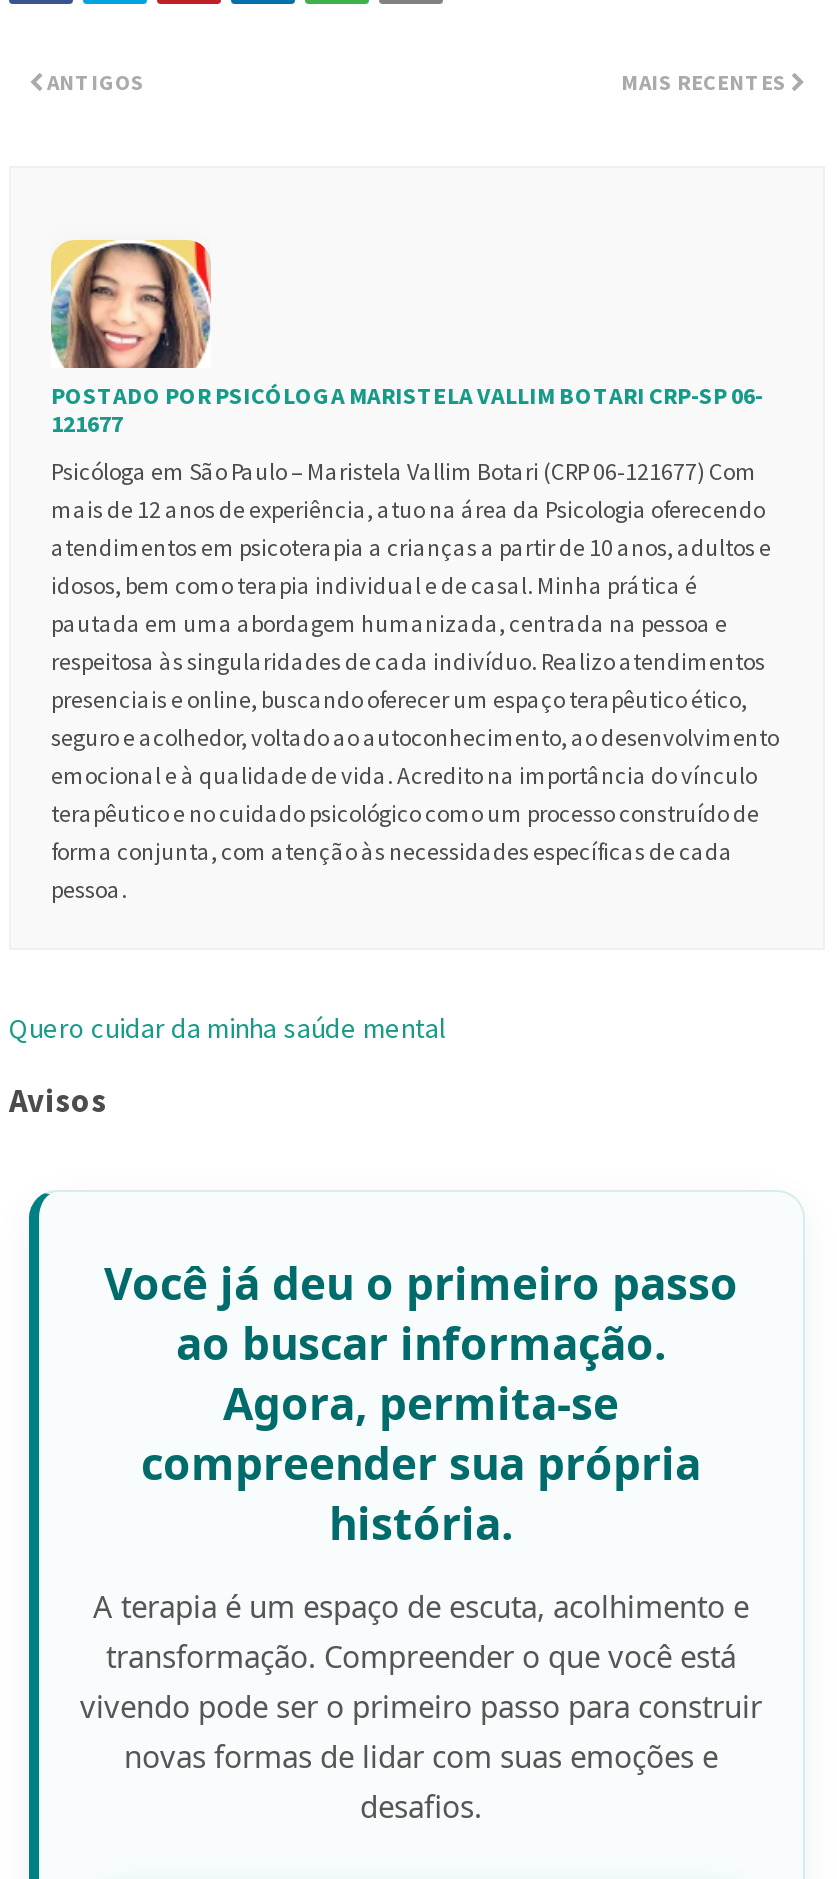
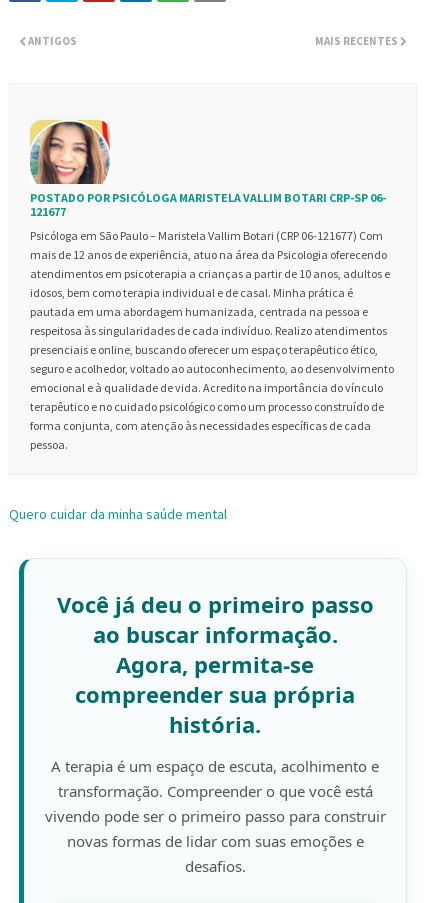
- Avisos
